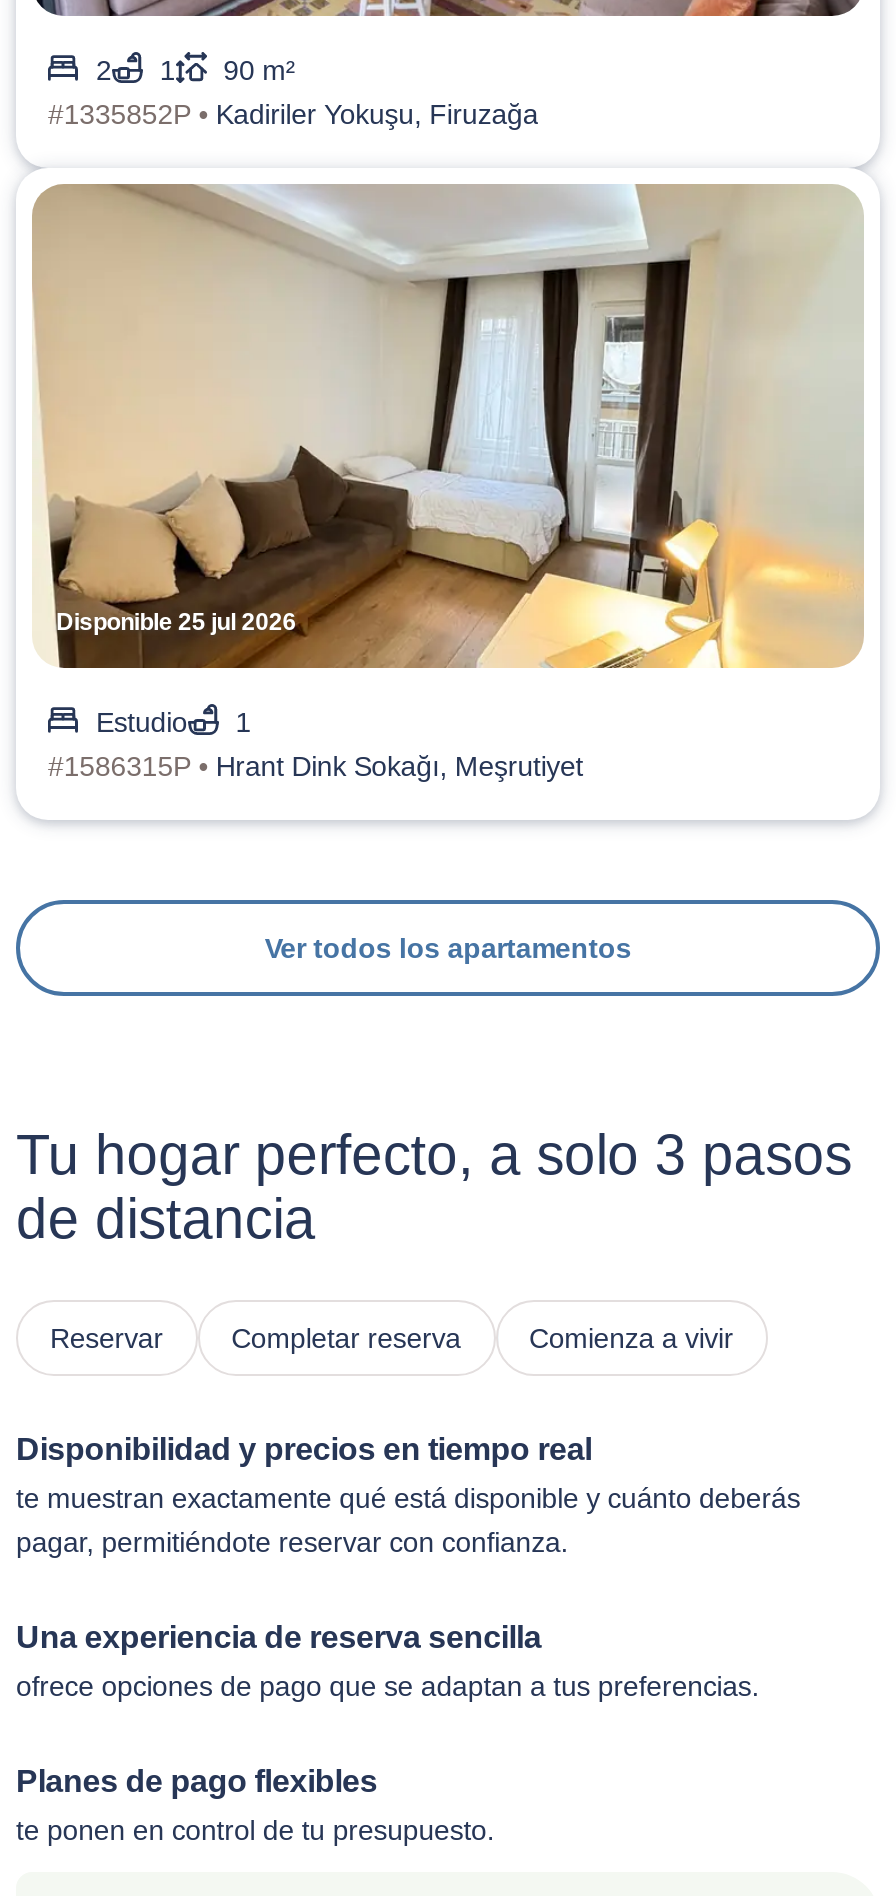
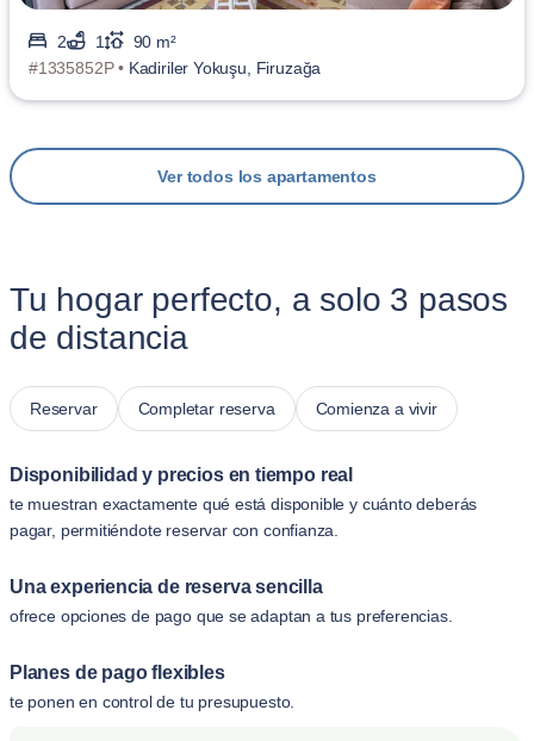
- [image]
- Disponible 25 jul 2026
- Estudio
- 1
- #1586315P • Hrant Dink Sokağı, Meşrutiyet
